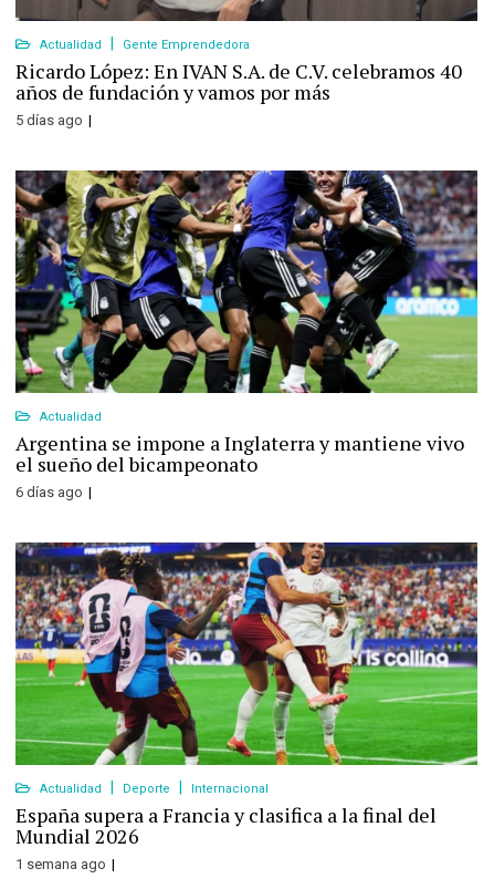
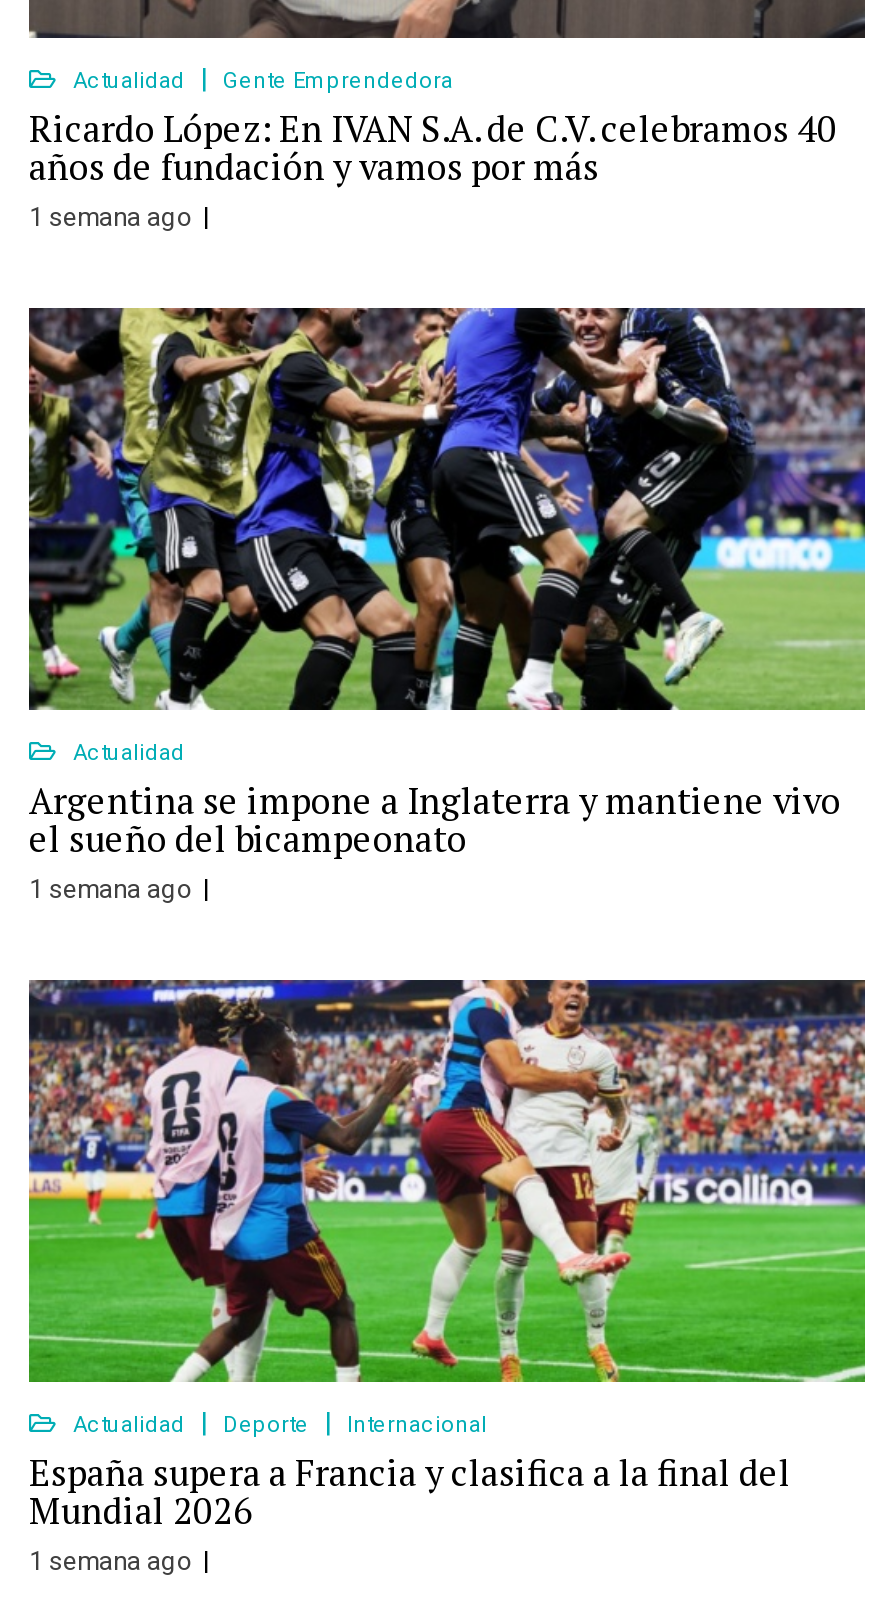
- 5 días ago
+ 1 semana ago

- 6 días ago
+ 1 semana ago
